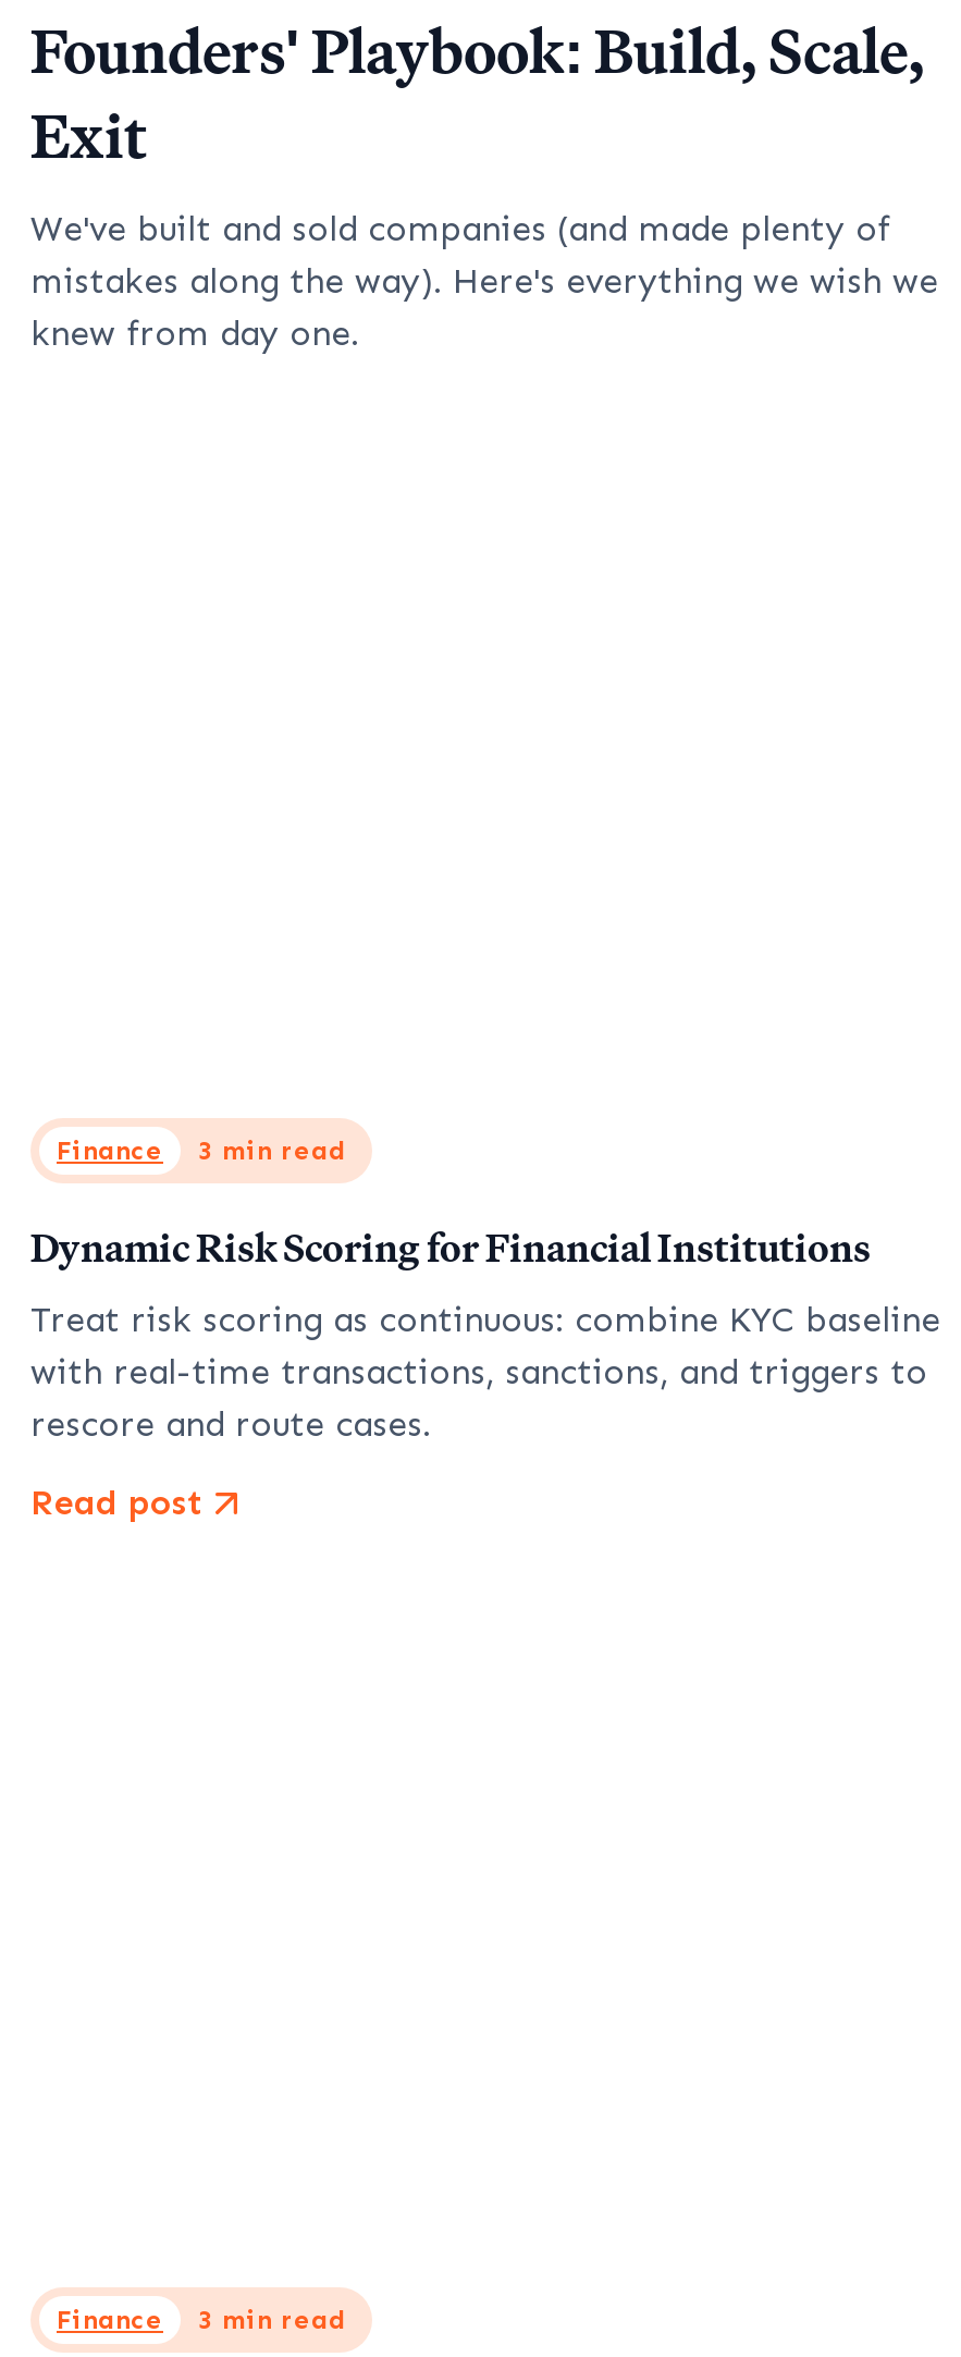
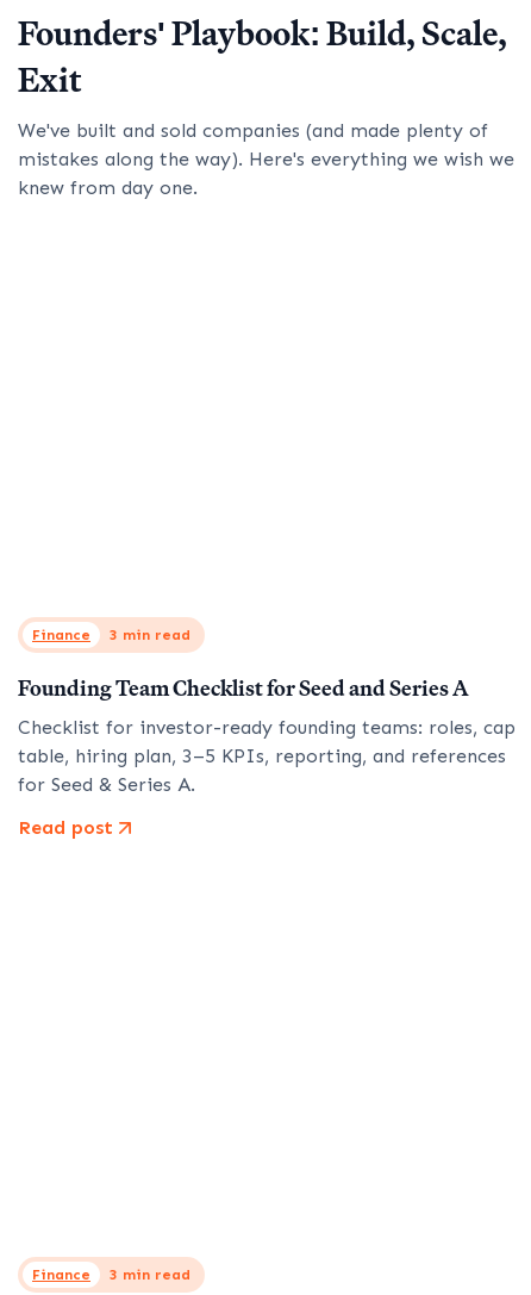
- Dynamic Risk Scoring for Financial Institutions
+ Founding Team Checklist for Seed and Series A

- Treat risk scoring as continuous: combine KYC baseline
- with real-time transactions, sanctions, and triggers to
- rescore and route cases.
+ Checklist for investor-ready founding teams: roles, cap
+ table, hiring plan, 3–5 KPIs, reporting, and references
+ for Seed & Series A.
